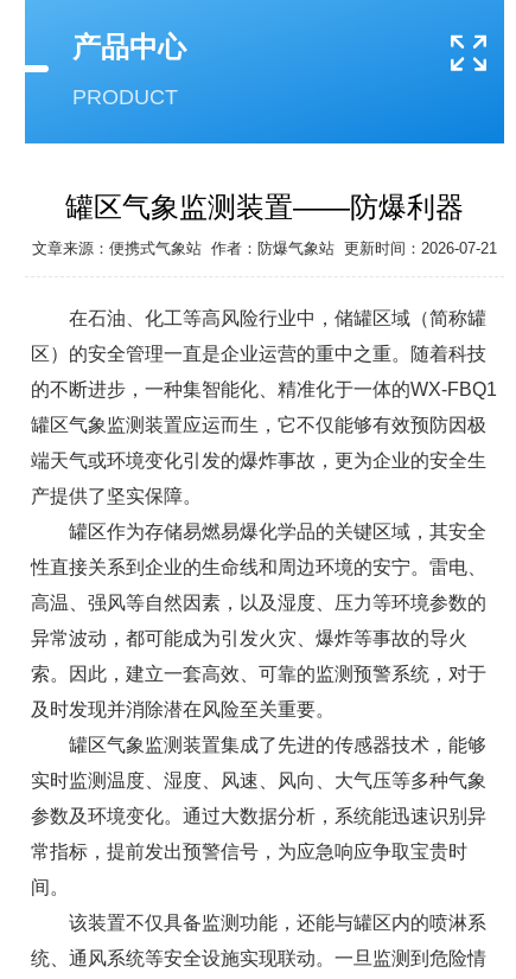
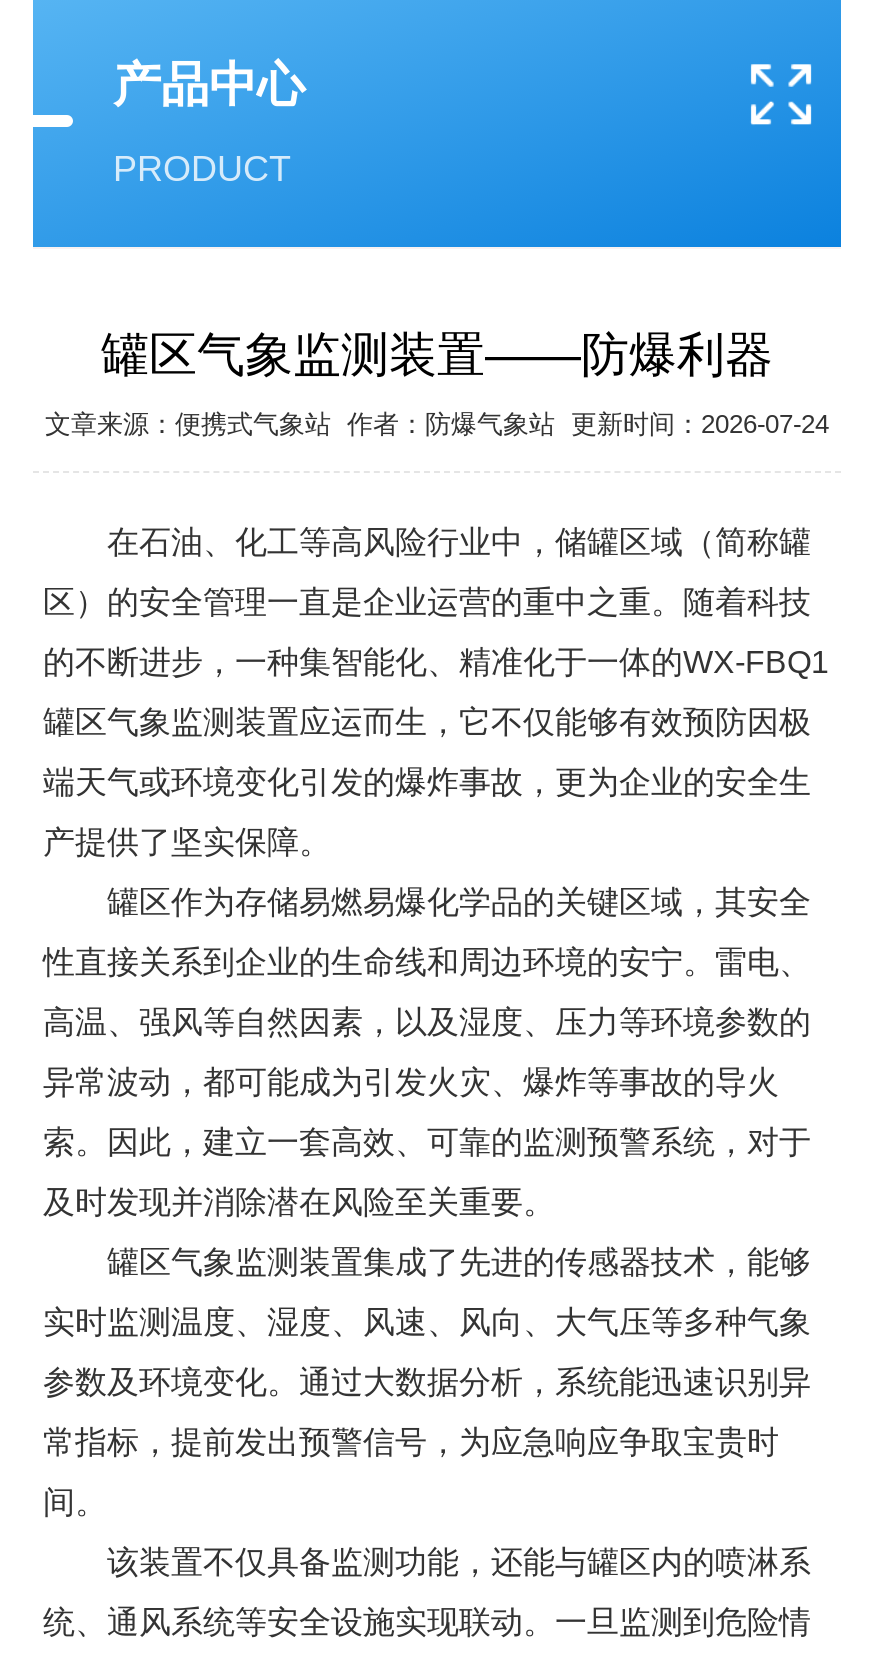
- 文章来源：便携式气象站作者：防爆气象站更新时间：2026-07-21
+ 文章来源：便携式气象站作者：防爆气象站更新时间：2026-07-24
